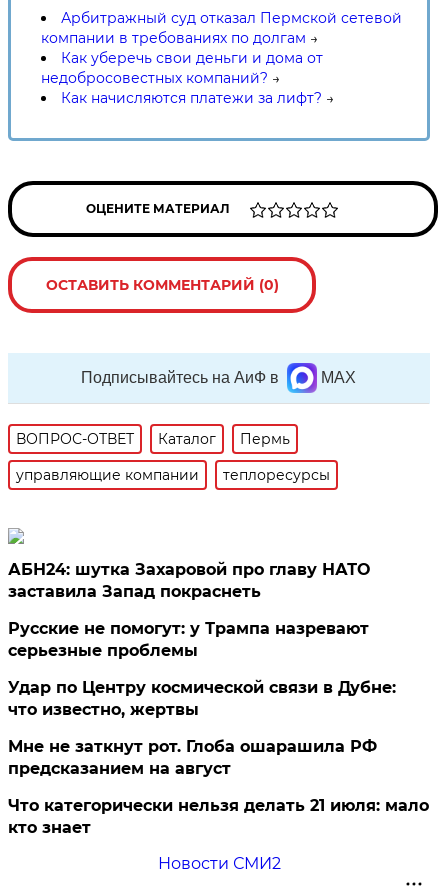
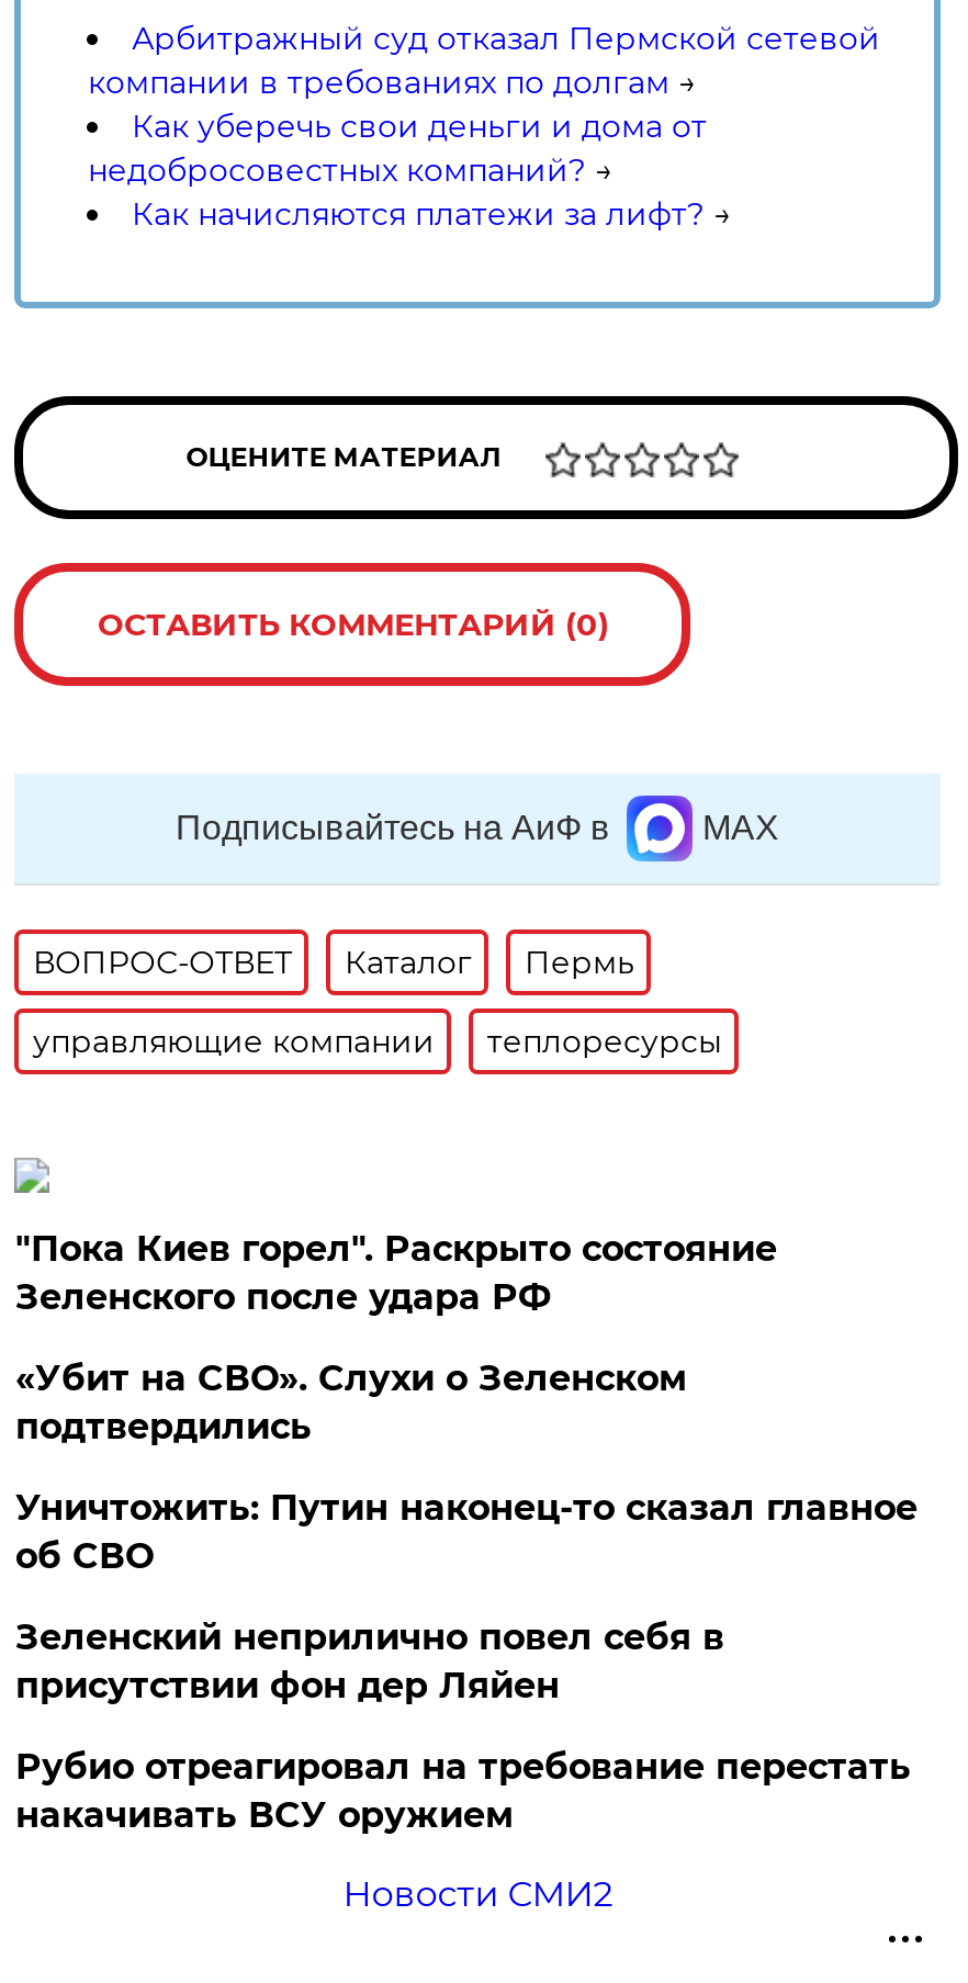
- АБН24: шутка Захаровой про главу НАТО
- заставила Запад покраснеть
+ "Пока Киев горел". Раскрыто состояние
+ Зеленского после удара РФ

- Русские не помогут: у Трампа назревают
- серьезные проблемы
+ «Убит на СВО». Слухи о Зеленском
+ подтвердились

- Удар по Центру космической связи в Дубне:
- что известно, жертвы
+ Уничтожить: Путин наконец-то сказал главное
+ об СВО

- Мне не заткнут рот. Глоба ошарашила РФ
- предсказанием на август
+ Зеленский неприлично повел cебя в
+ присутствии фон дер Ляйен

- Что категорически нельзя делать 21 июля: мало
- кто знает
+ Рубио отреагировал на требование перестать
+ накачивать ВСУ оружием
